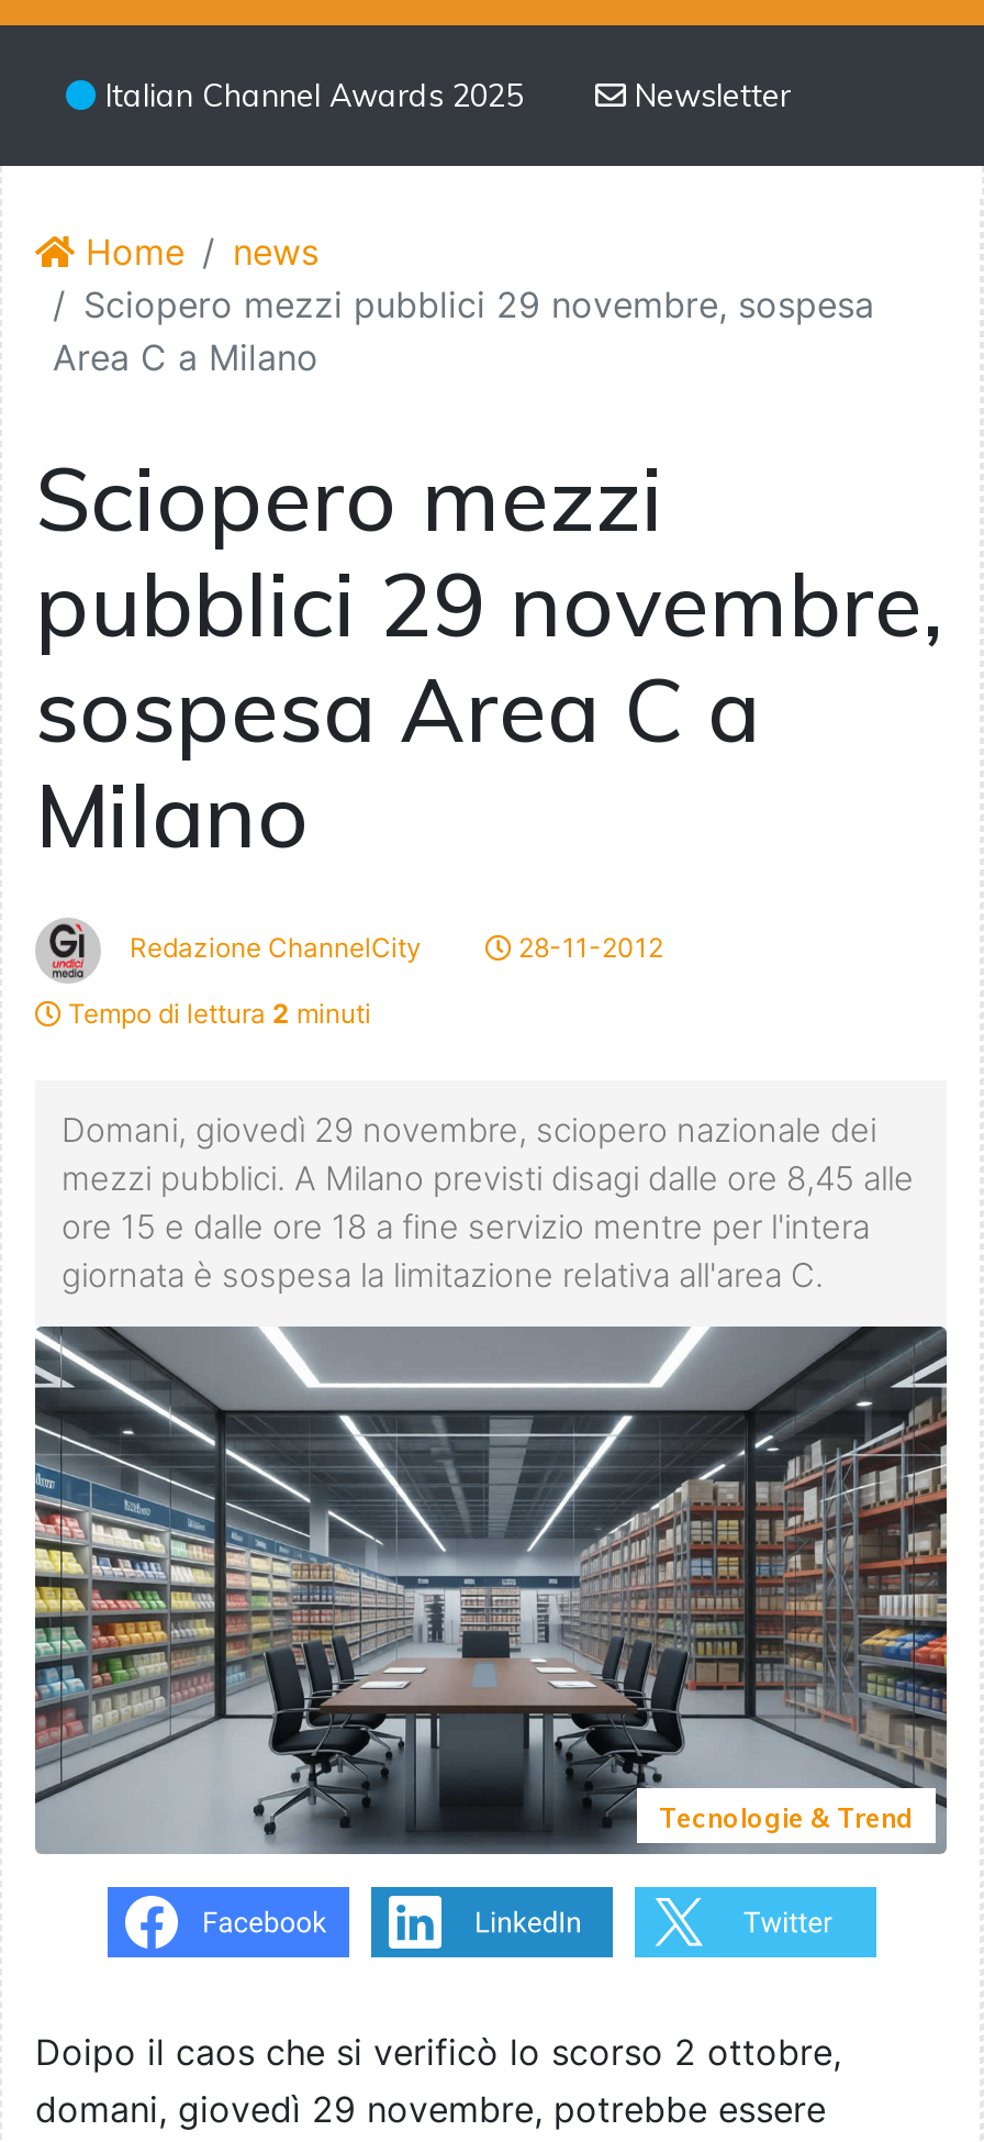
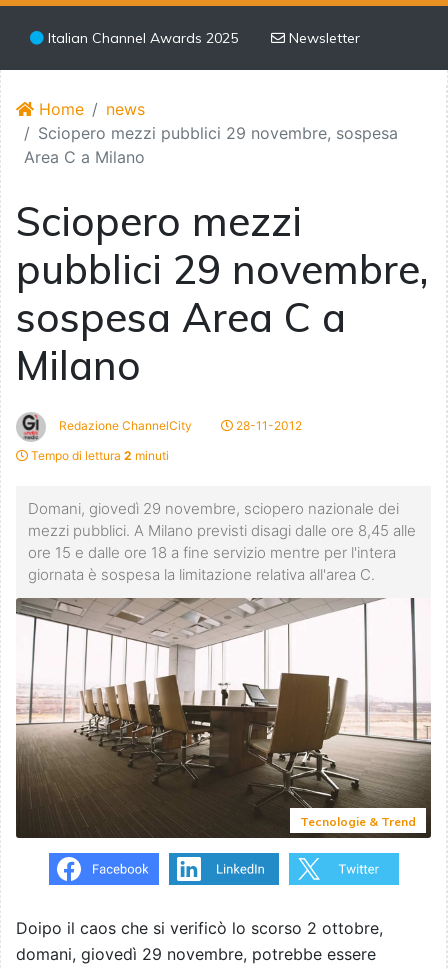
- [image]
+ [image]
